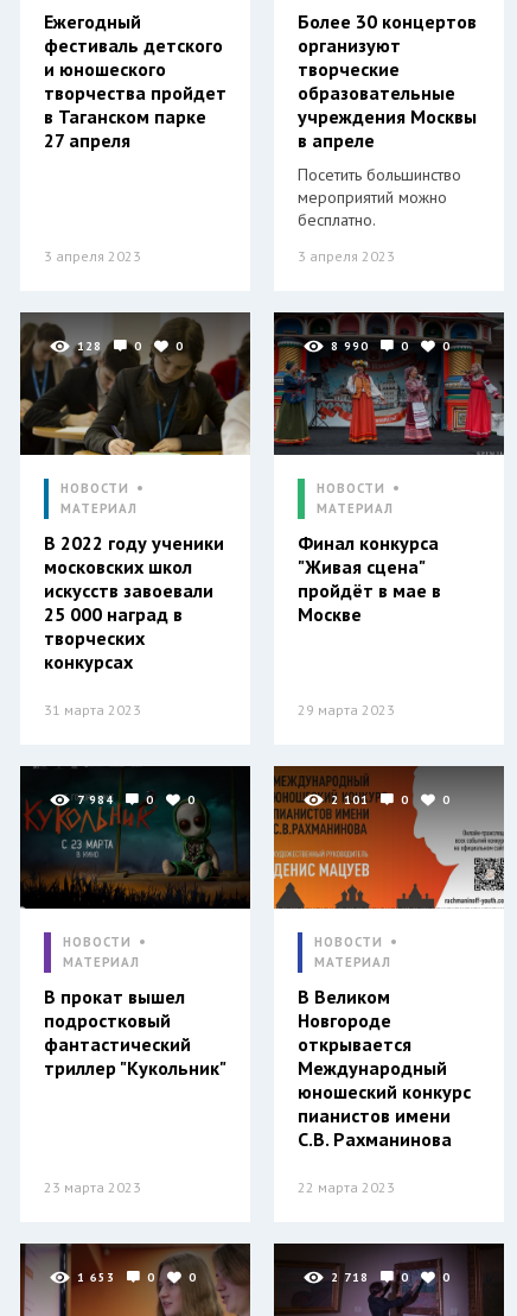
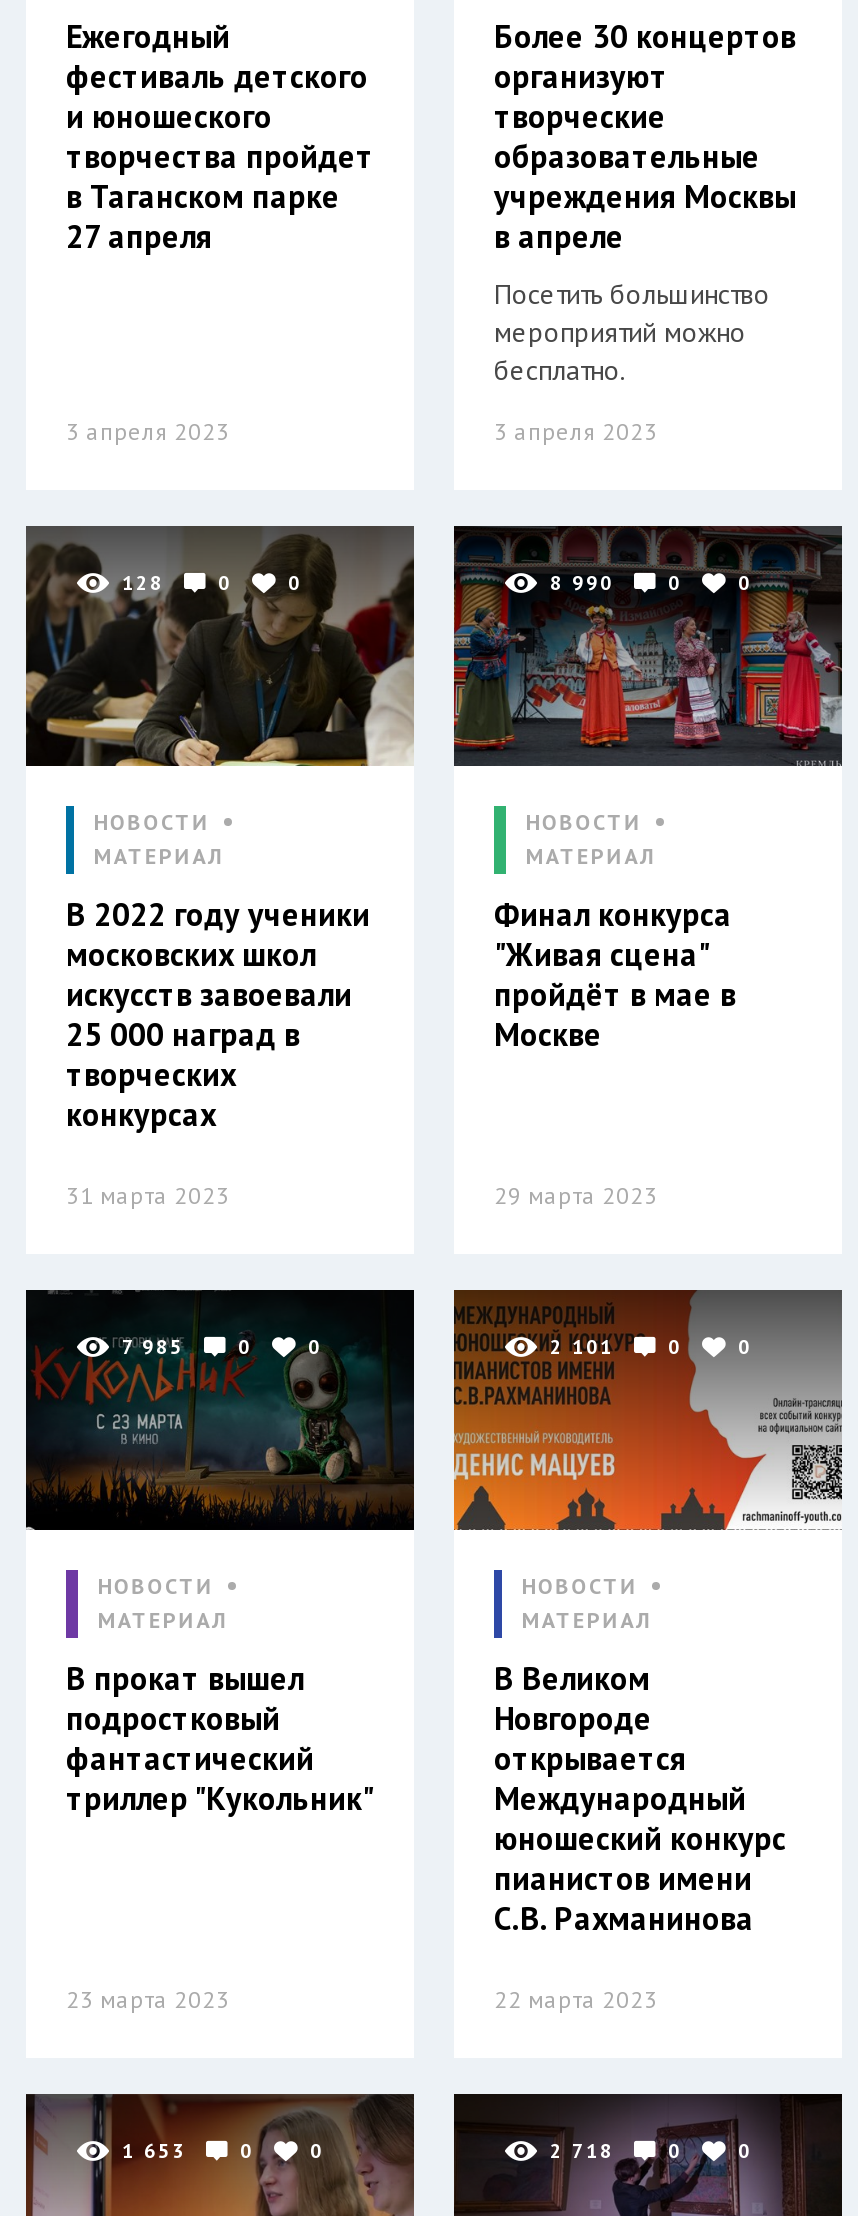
- 7 984
+ 7 985
